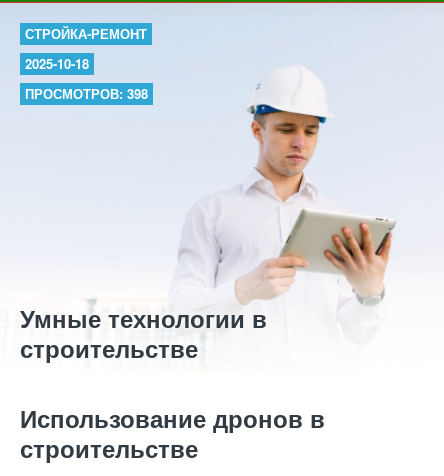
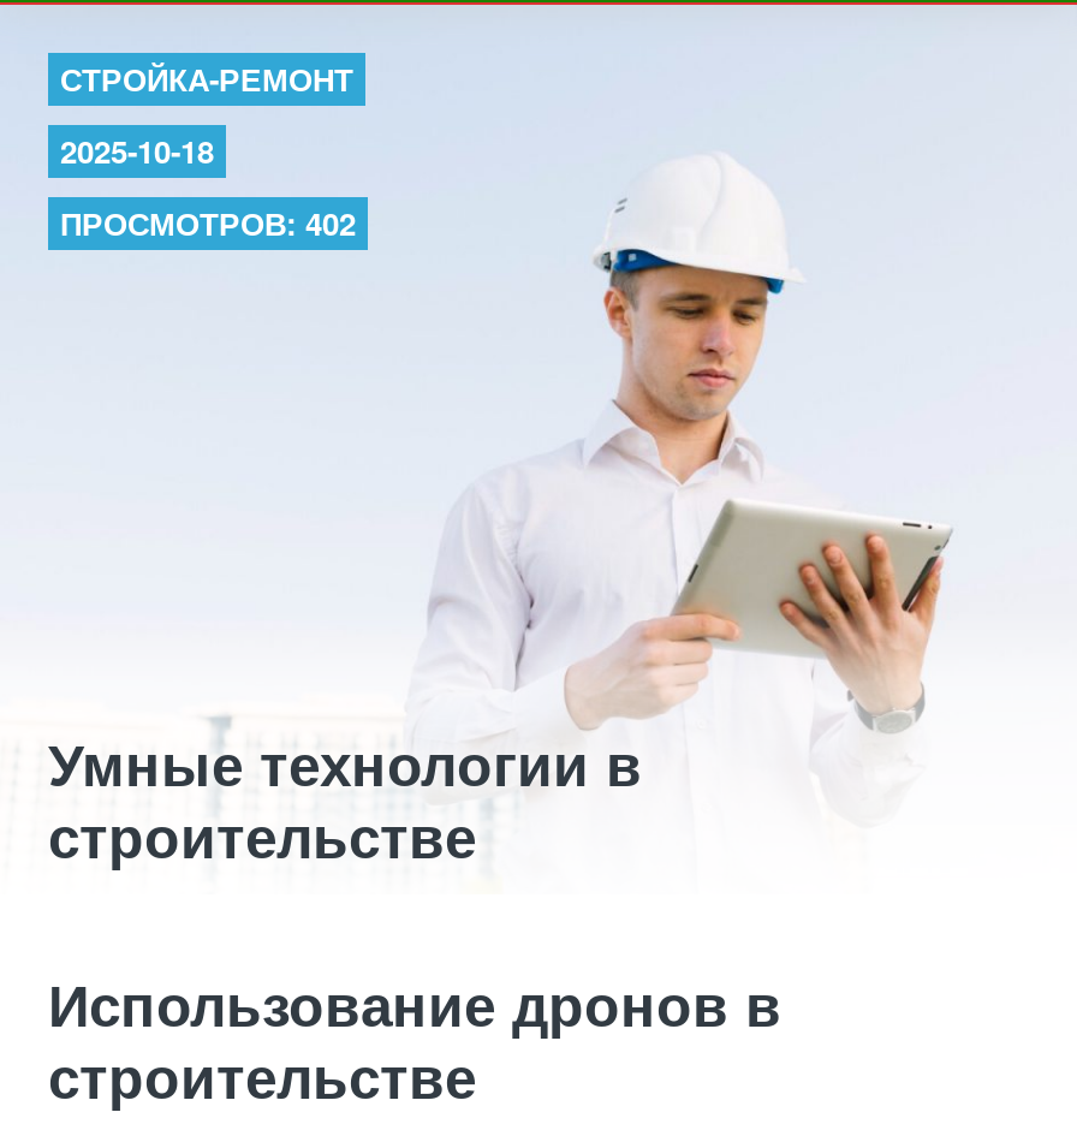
- ПРОСМОТРОВ: 398
+ ПРОСМОТРОВ: 402
